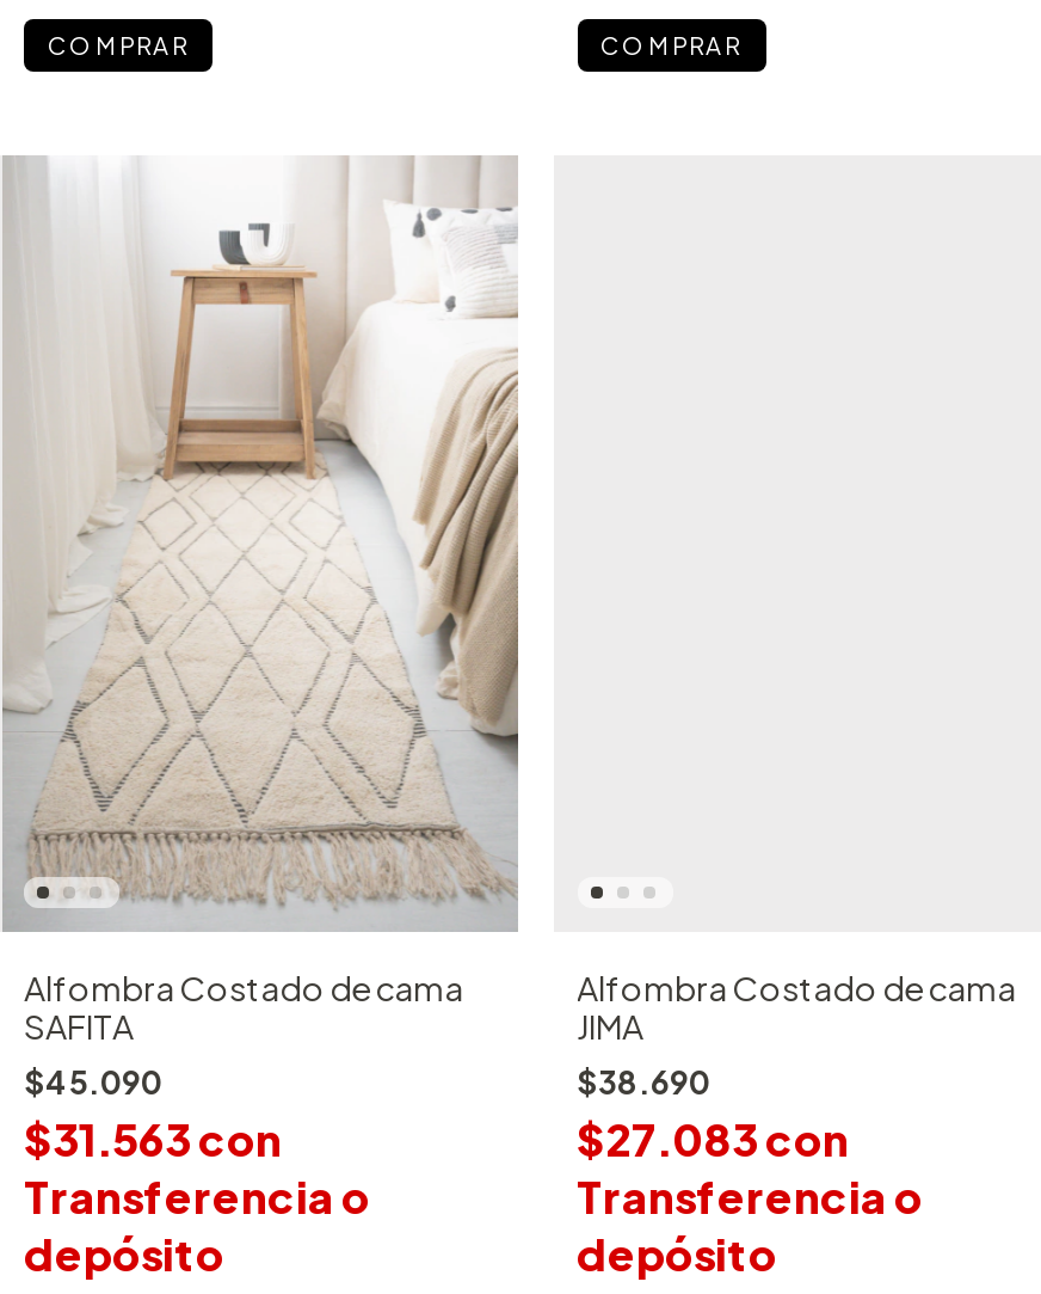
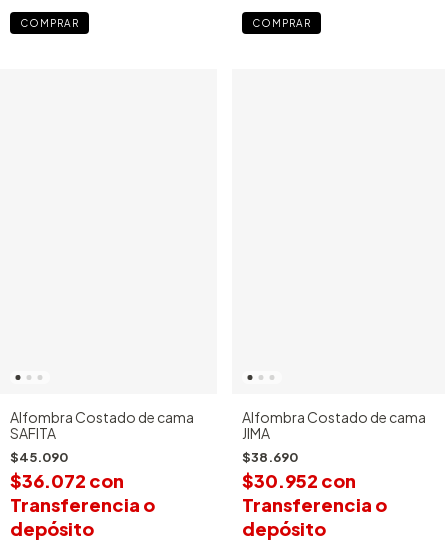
- [image]

- $31.563 con
+ $36.072 con

- $27.083 con
+ $30.952 con
